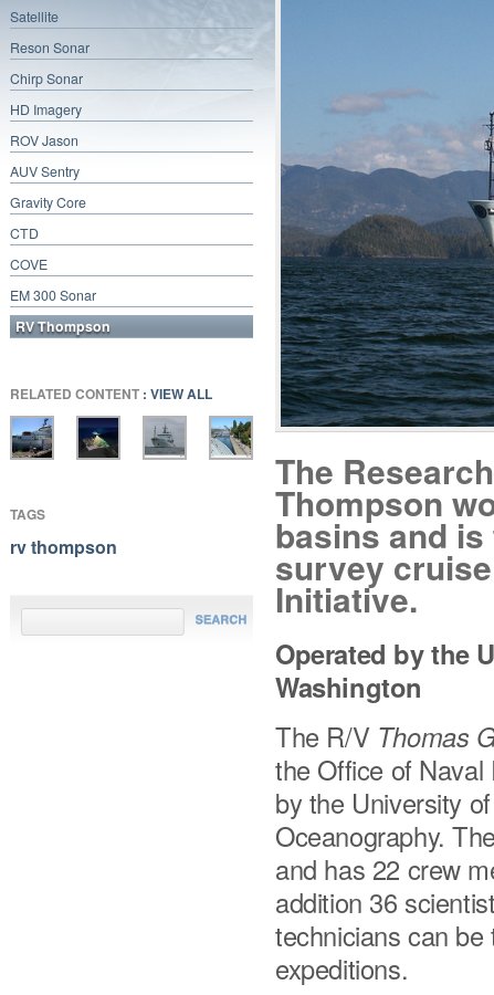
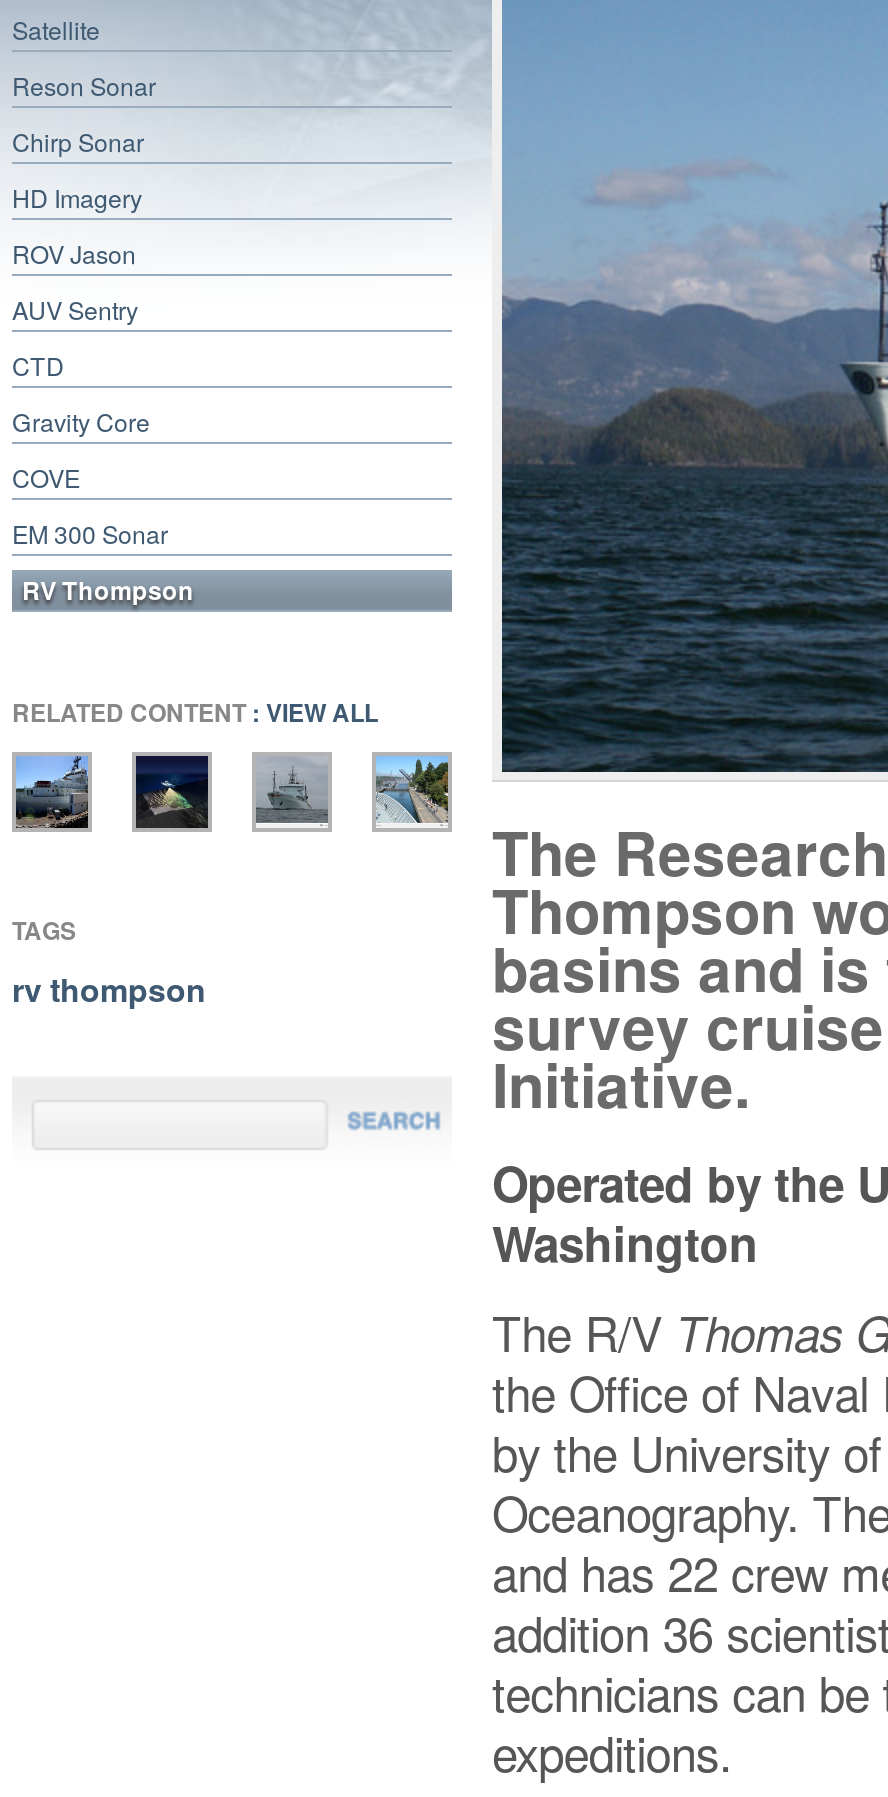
moved down: Gravity Core

moved up: CTD
